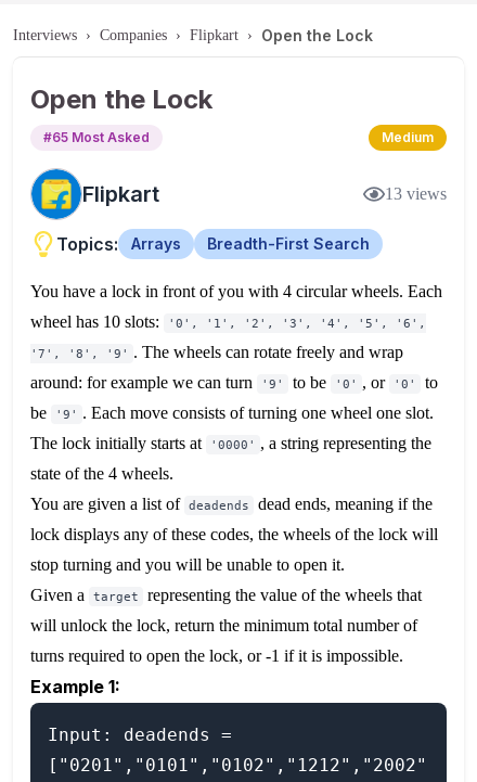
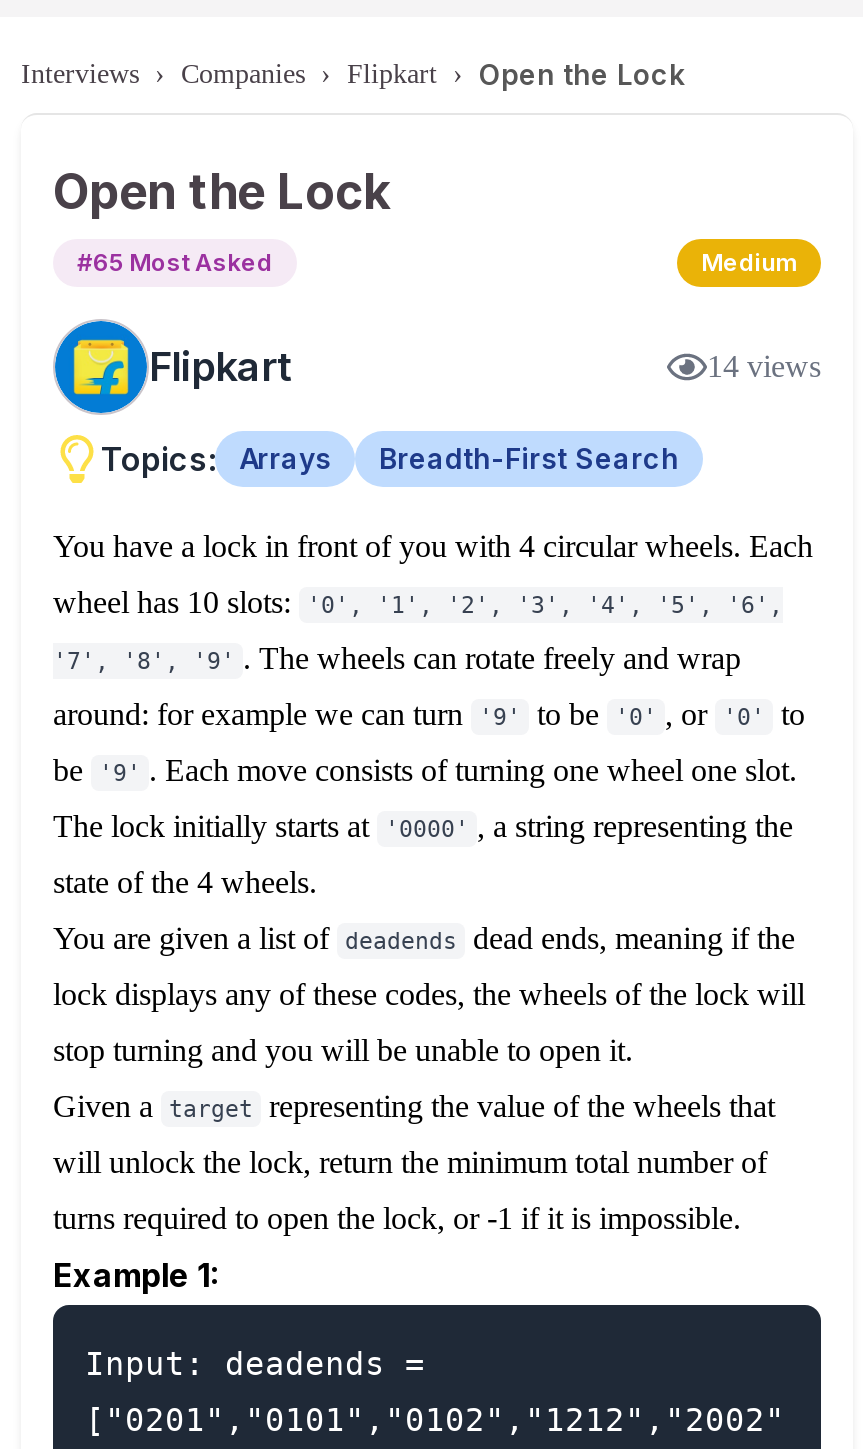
- 13 views
+ 14 views
